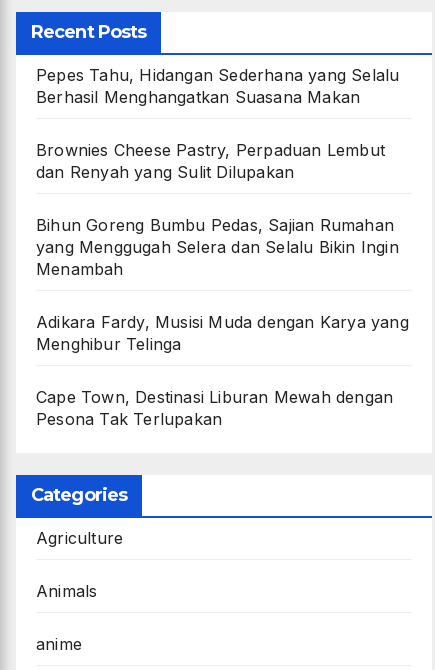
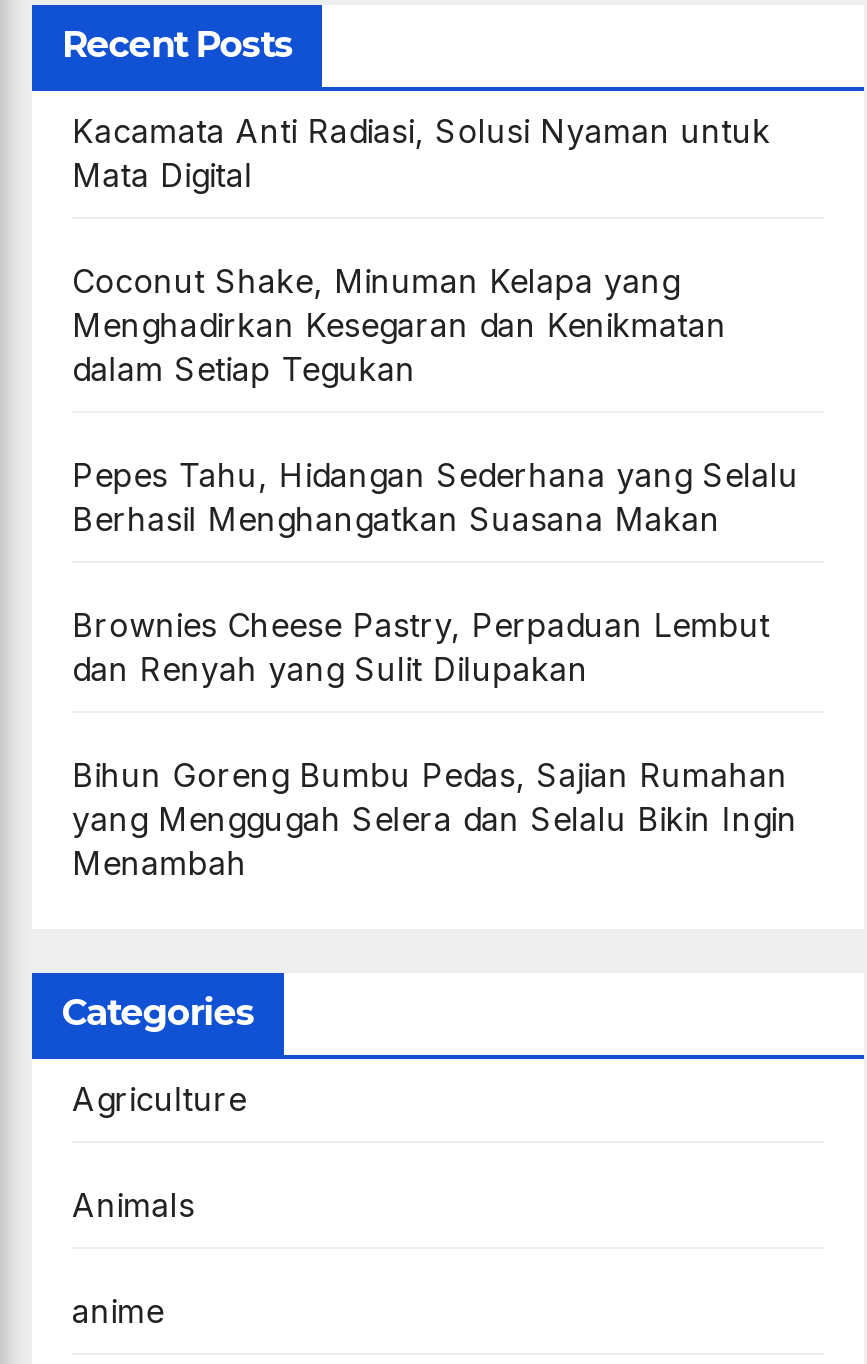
+ Kacamata Anti Radiasi, Solusi Nyaman untuk
+ Mata Digital
+ Coconut Shake, Minuman Kelapa yang
+ Menghadirkan Kesegaran dan Kenikmatan
+ dalam Setiap Tegukan

moved down: Pepes Tahu, Hidangan Sederhana yang Selalu | Berhasil Menghangatkan Suasana Makan | Brownies Cheese Pastry, Perpaduan Lembut | dan Renyah yang Sulit Dilupakan | Bihun Goreng Bumbu Pedas, Sajian Rumahan | yang Menggugah Selera dan Selalu Bikin Ingin | Menambah

- Adikara Fardy, Musisi Muda dengan Karya yang
- Menghibur Telinga
- Cape Town, Destinasi Liburan Mewah dengan
- Pesona Tak Terlupakan
